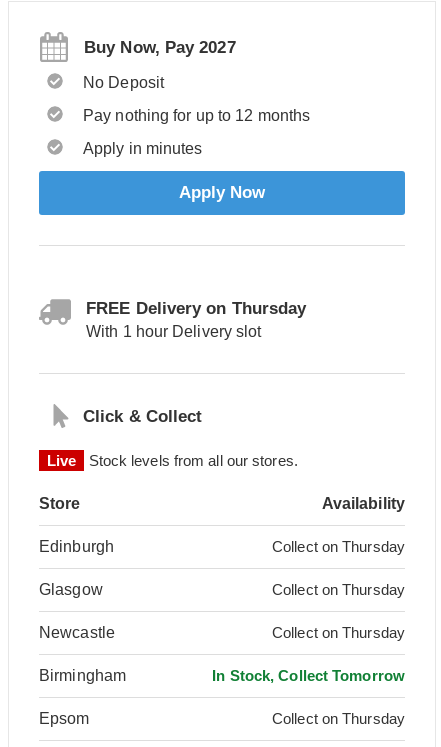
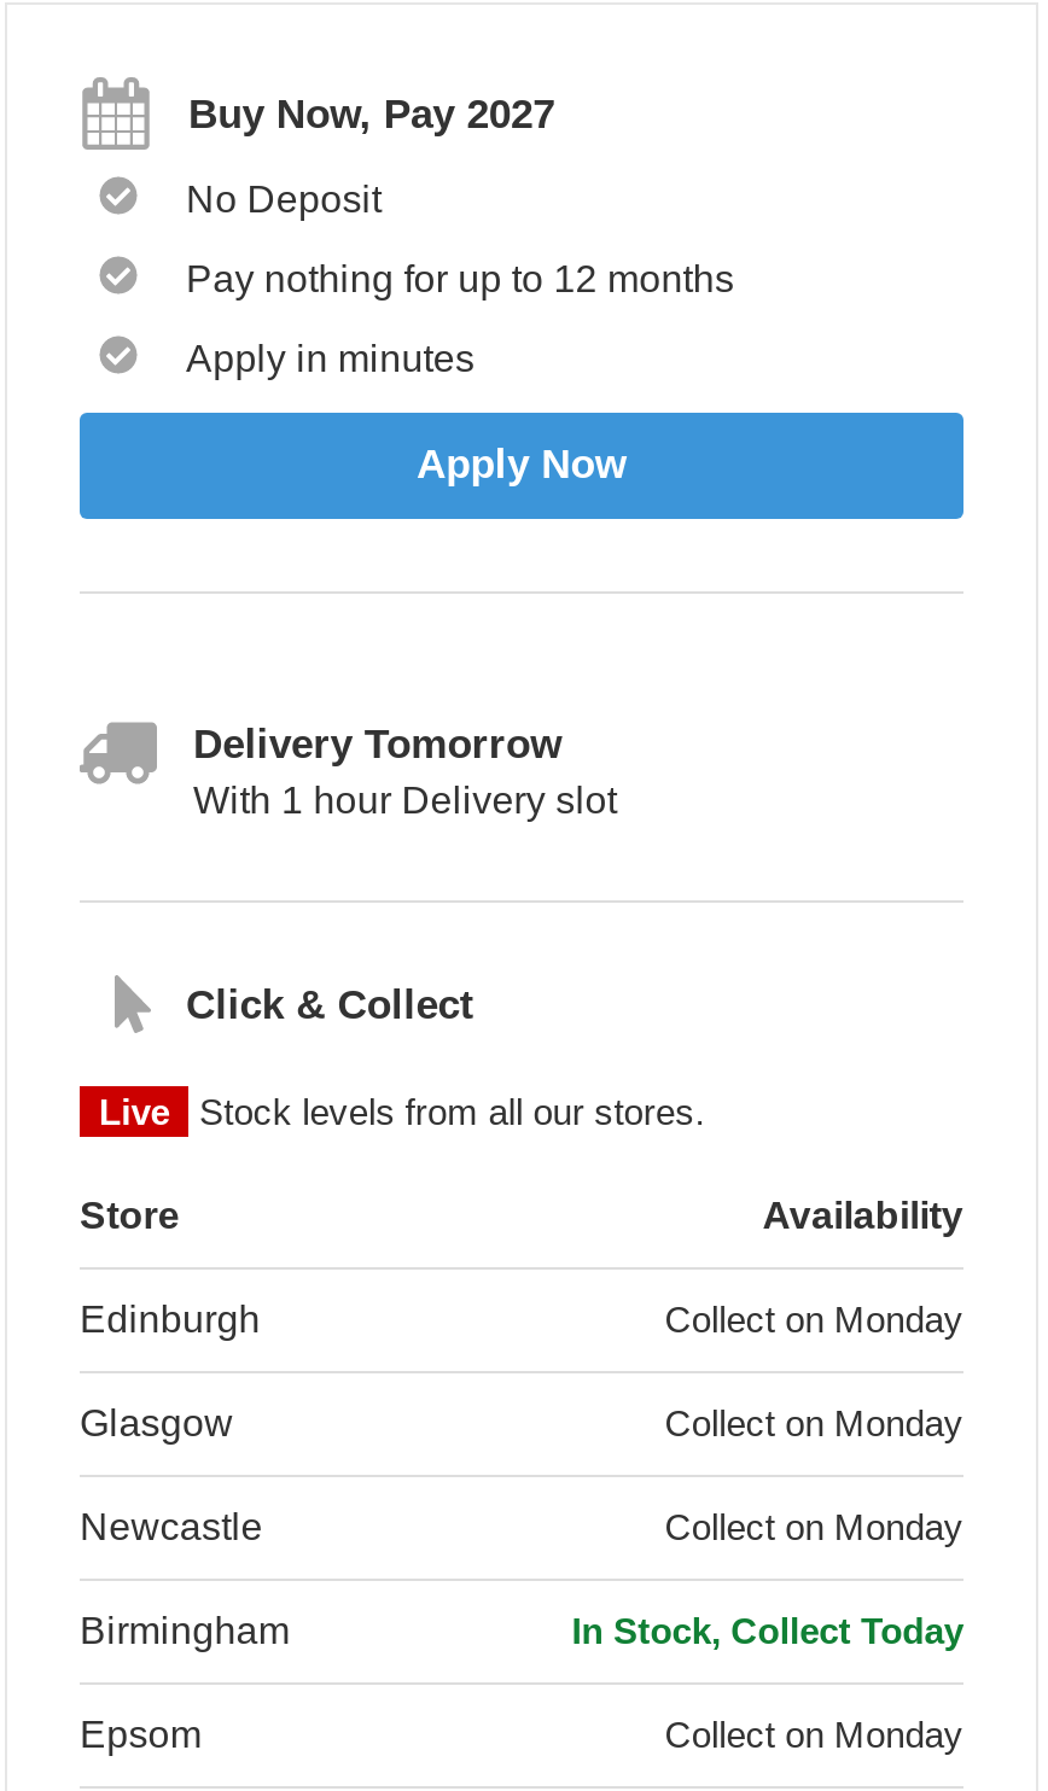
- FREE Delivery on Thursday
+ Delivery Tomorrow

- Collect on Thursday
+ Collect on Monday

- Collect on Thursday
+ Collect on Monday

- Collect on Thursday
+ Collect on Monday

- In Stock, Collect Tomorrow
+ In Stock, Collect Today

- Collect on Thursday
+ Collect on Monday
